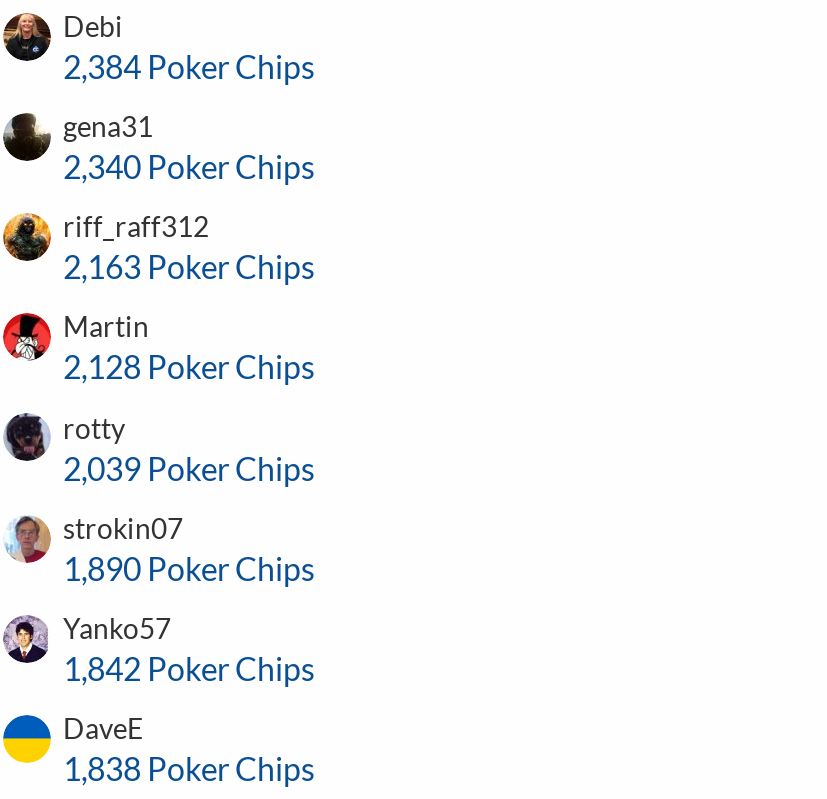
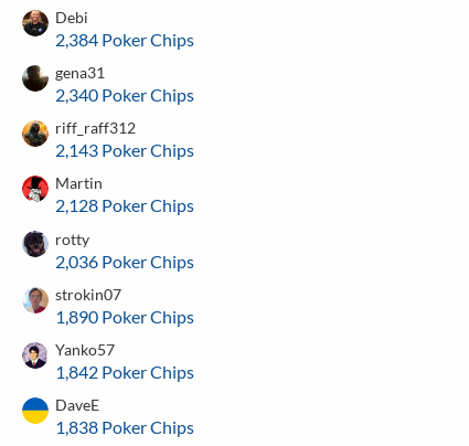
- 2,163 Poker Chips
+ 2,143 Poker Chips

- 2,039 Poker Chips
+ 2,036 Poker Chips
